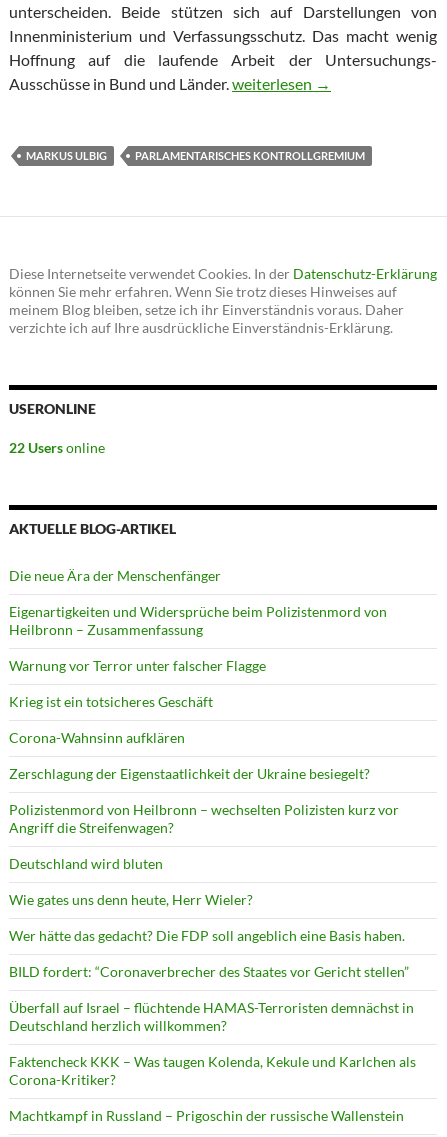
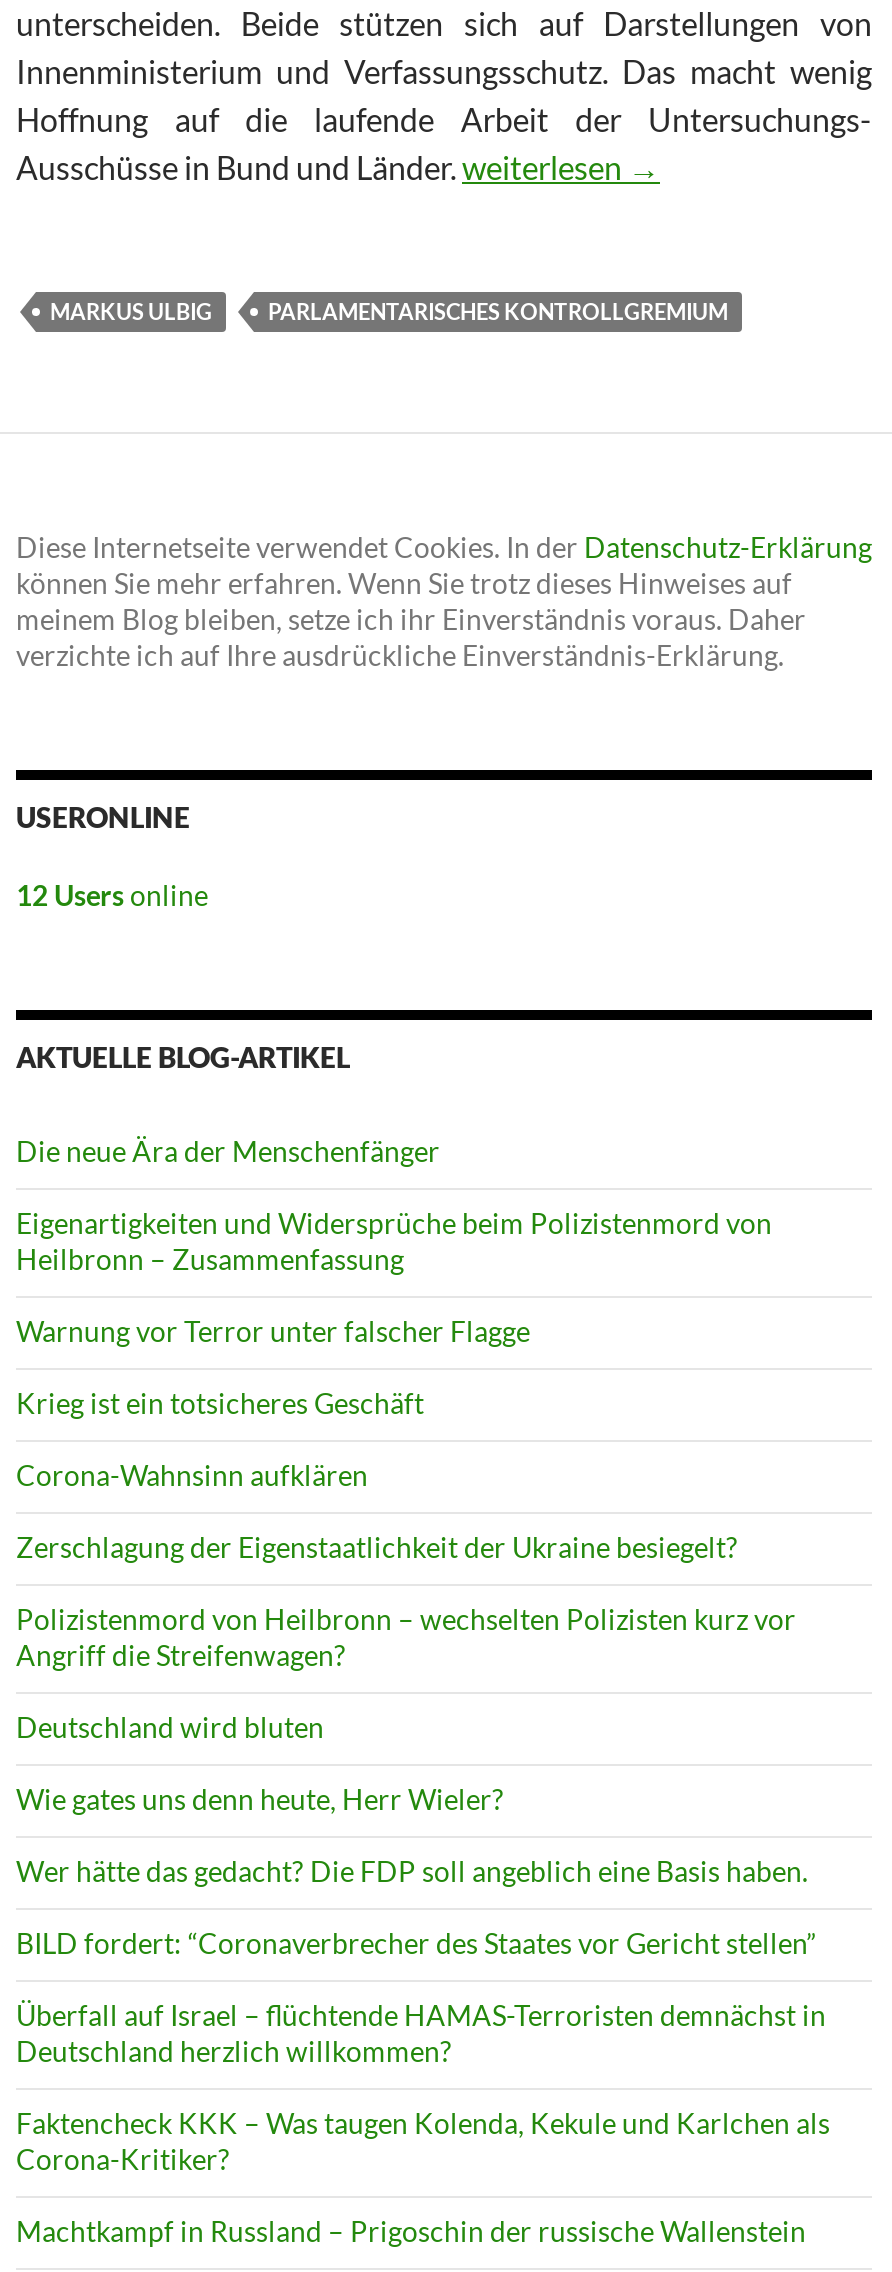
- 22 Users online
+ 12 Users online
